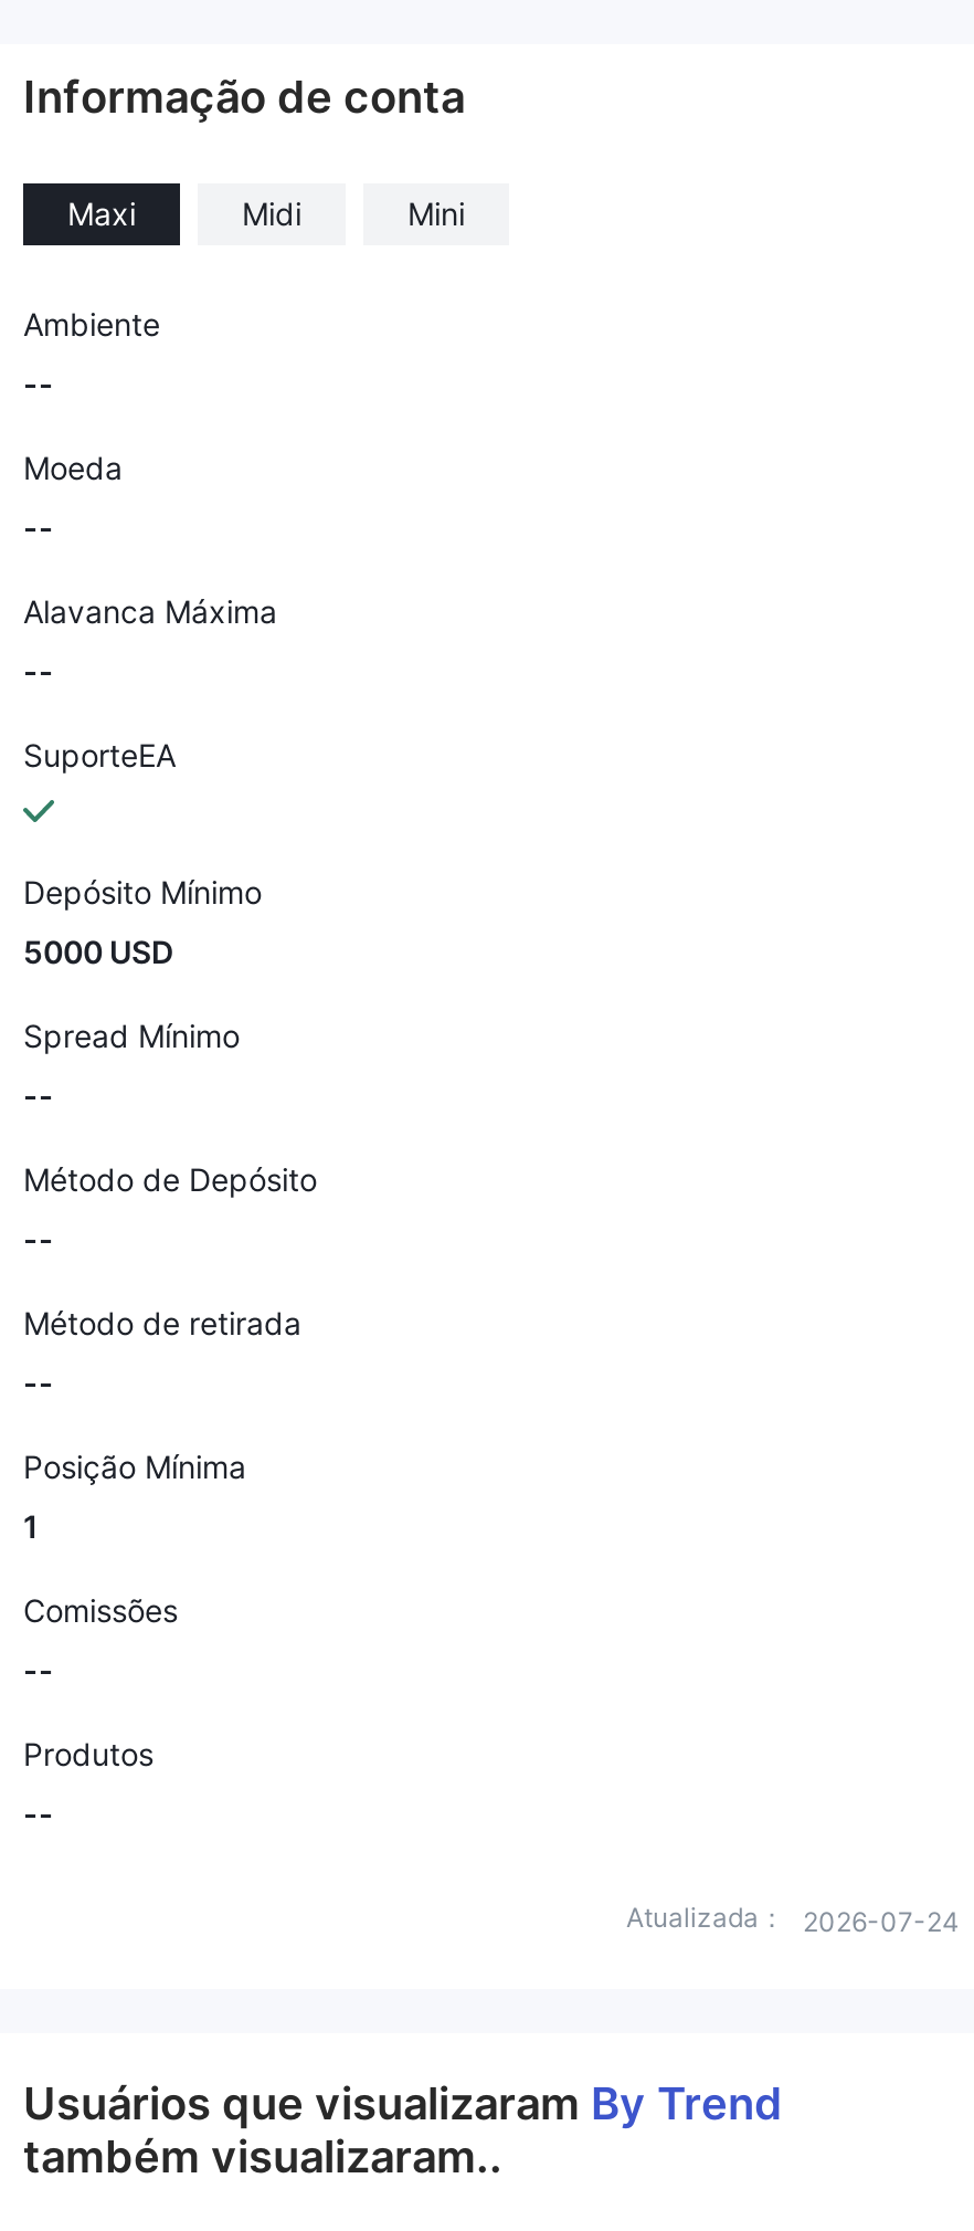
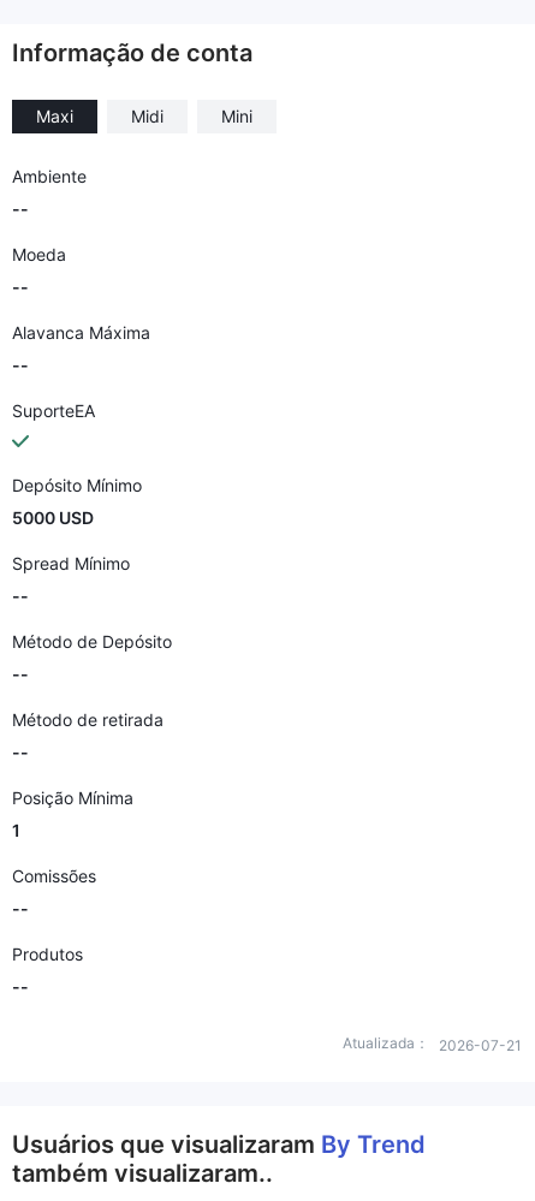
- Atualizada： 2026-07-24
+ Atualizada： 2026-07-21
